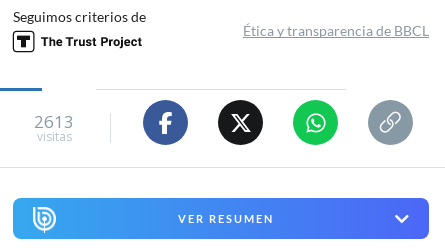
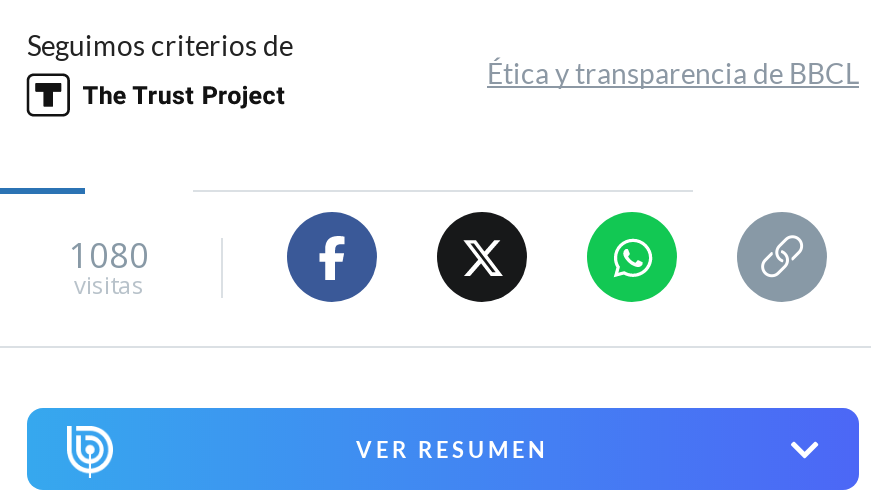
- 2613
+ 1080
